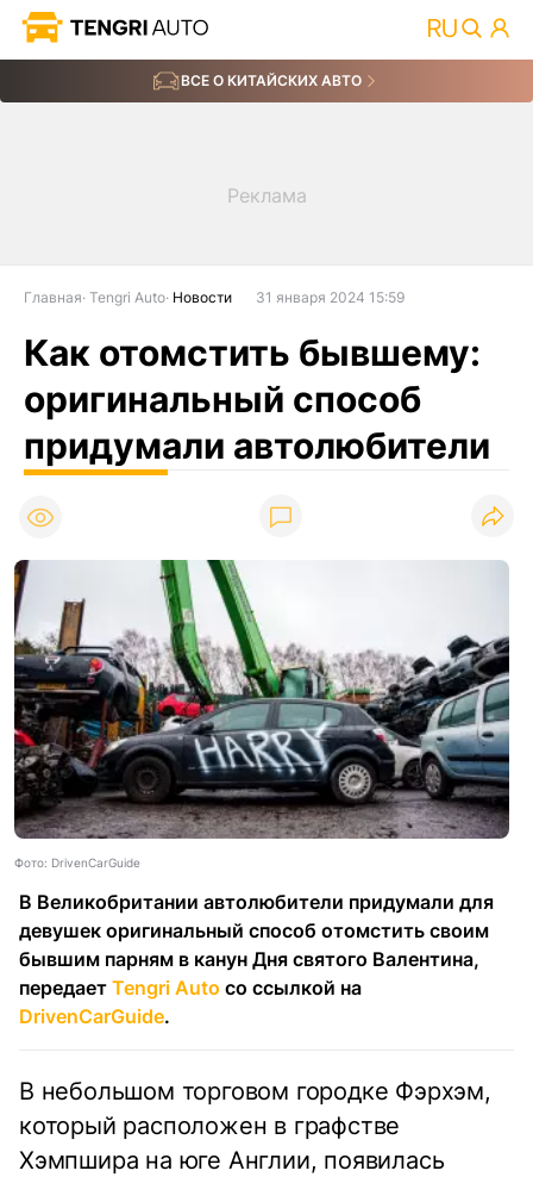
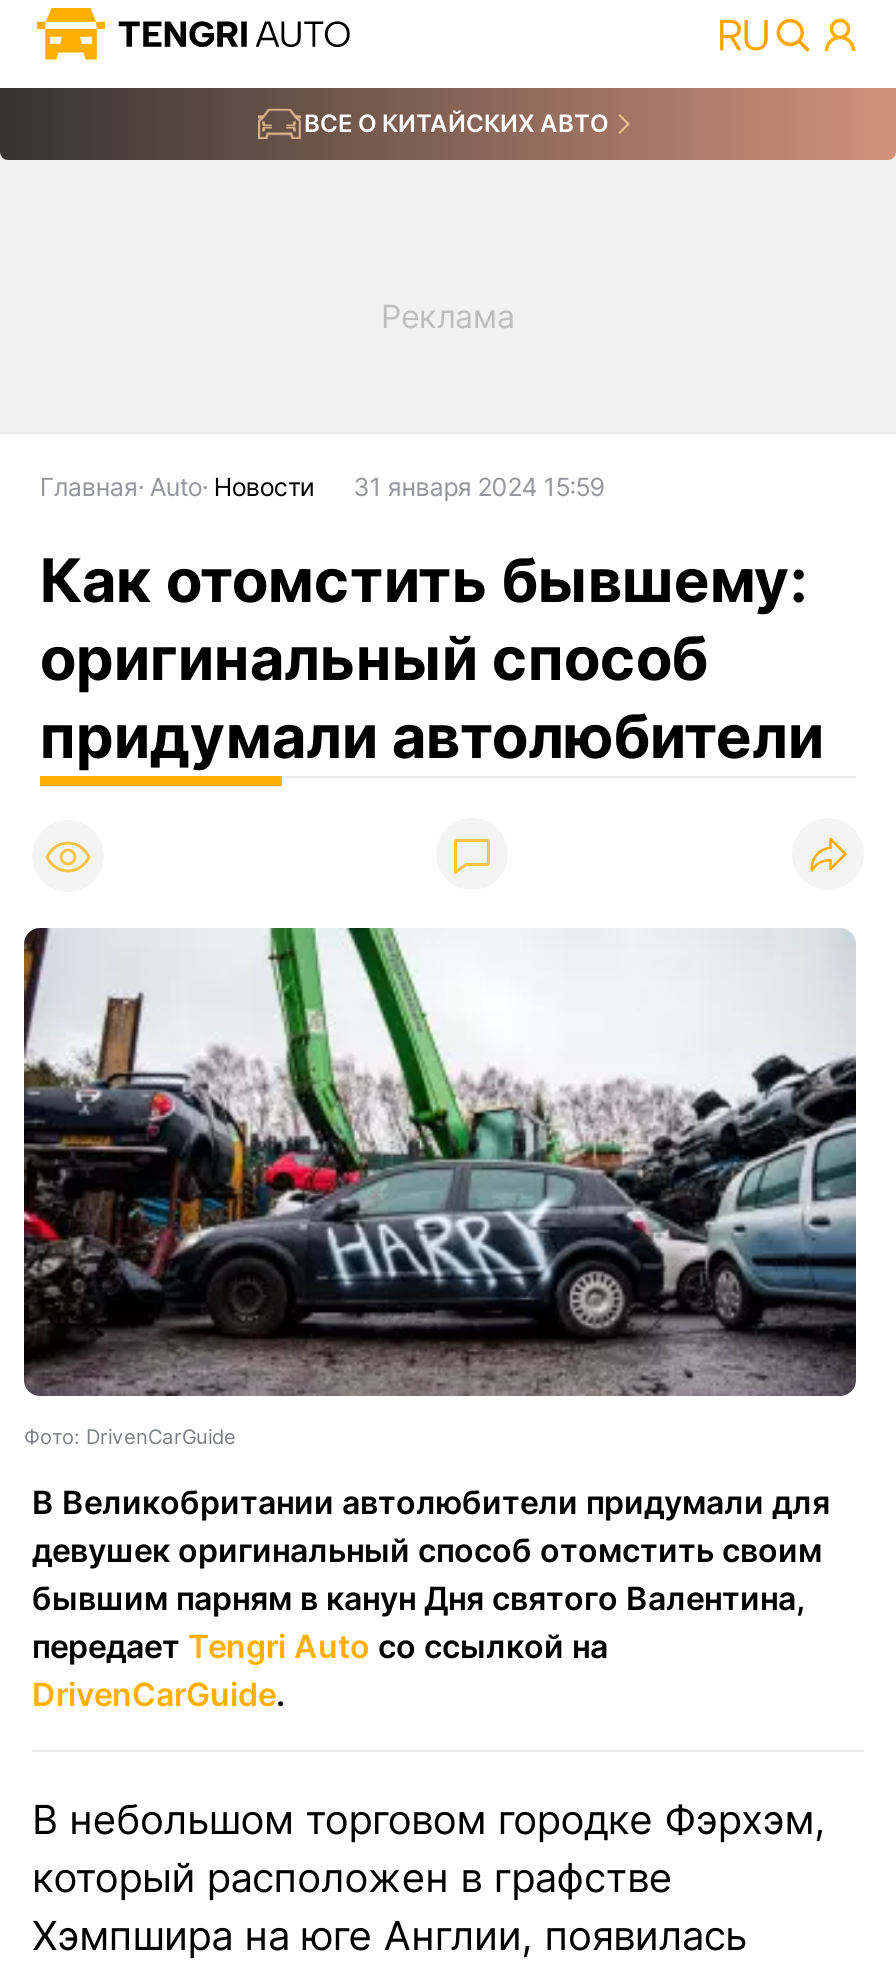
- Главная Tengri Auto Новости
+ Главная Auto Новости
